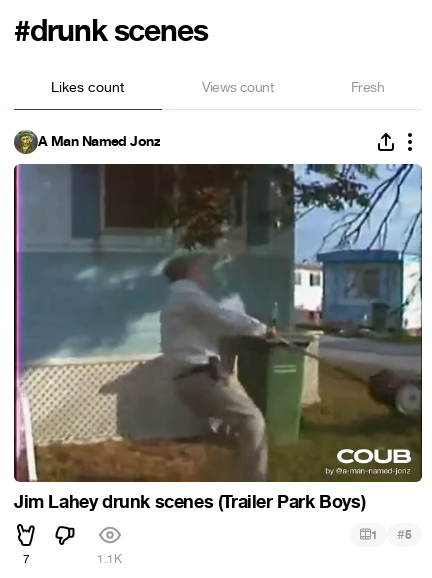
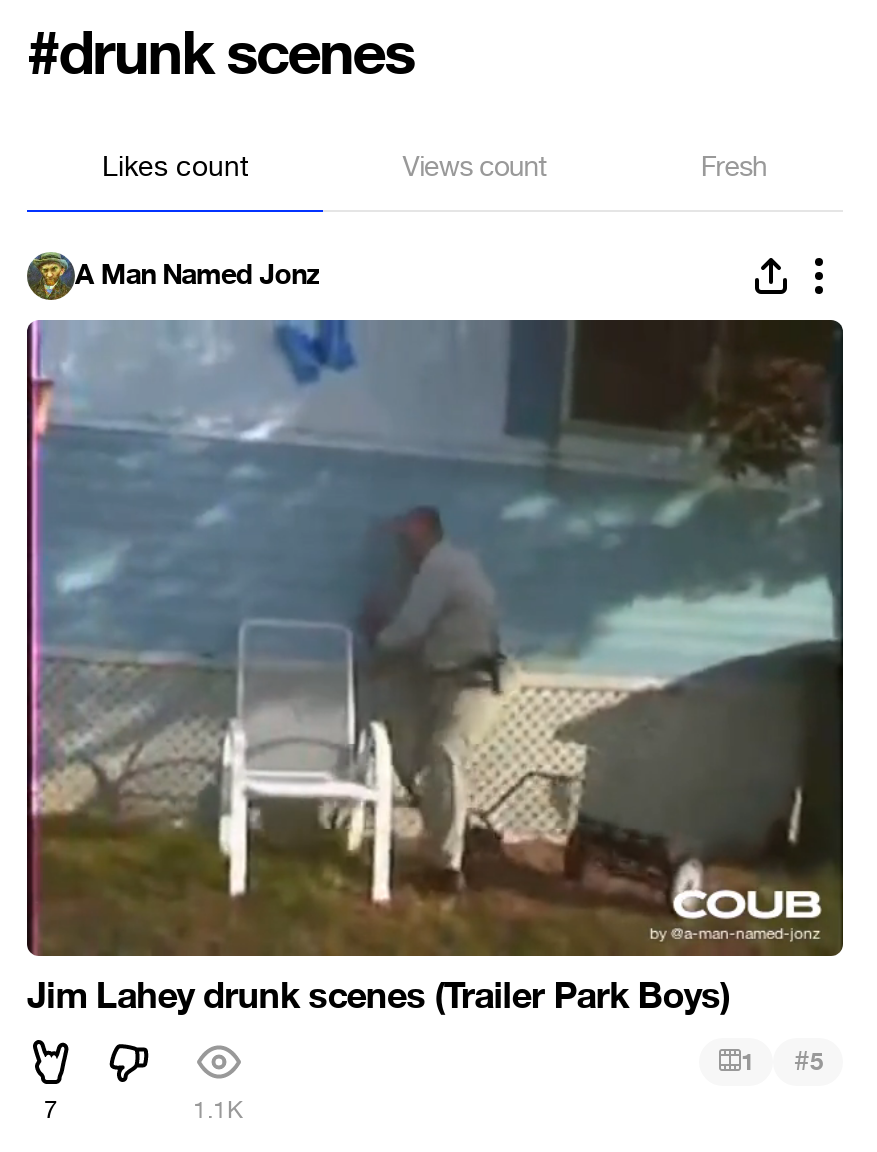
- [image]
+ [image]
